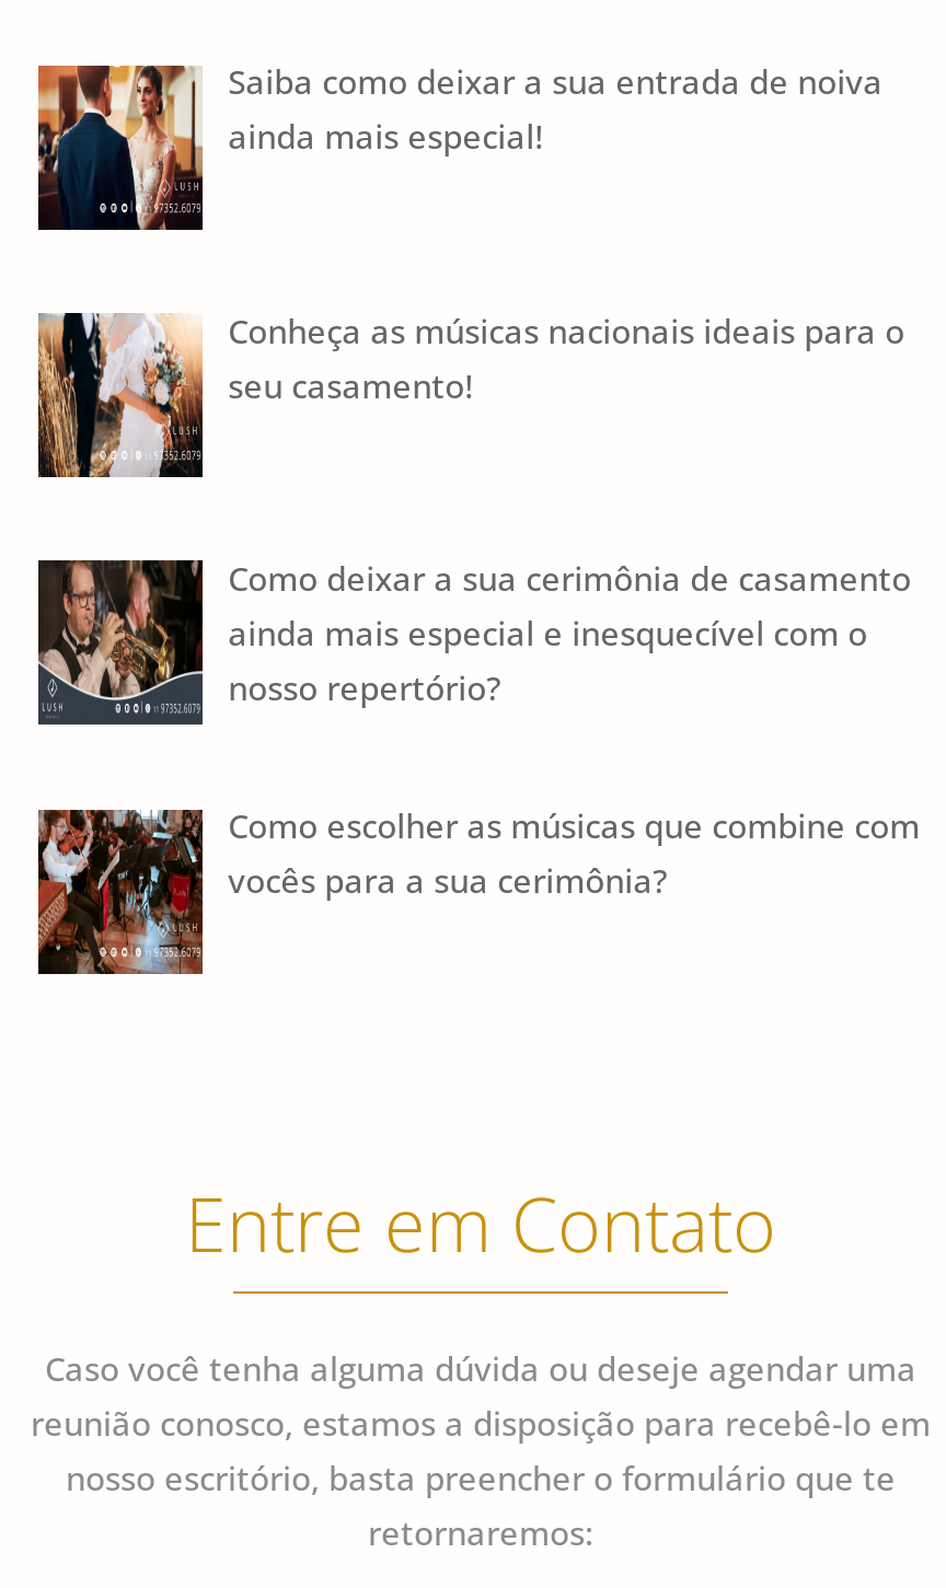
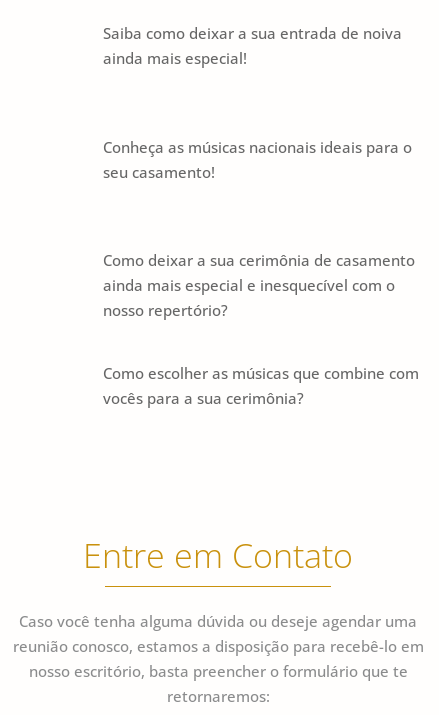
- [image]

- [image]

- [image]

- [image]
